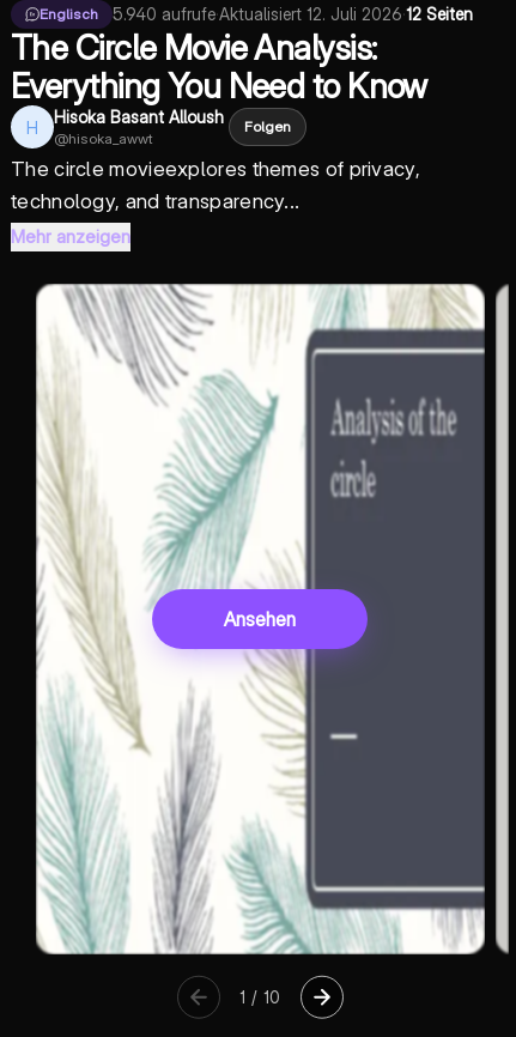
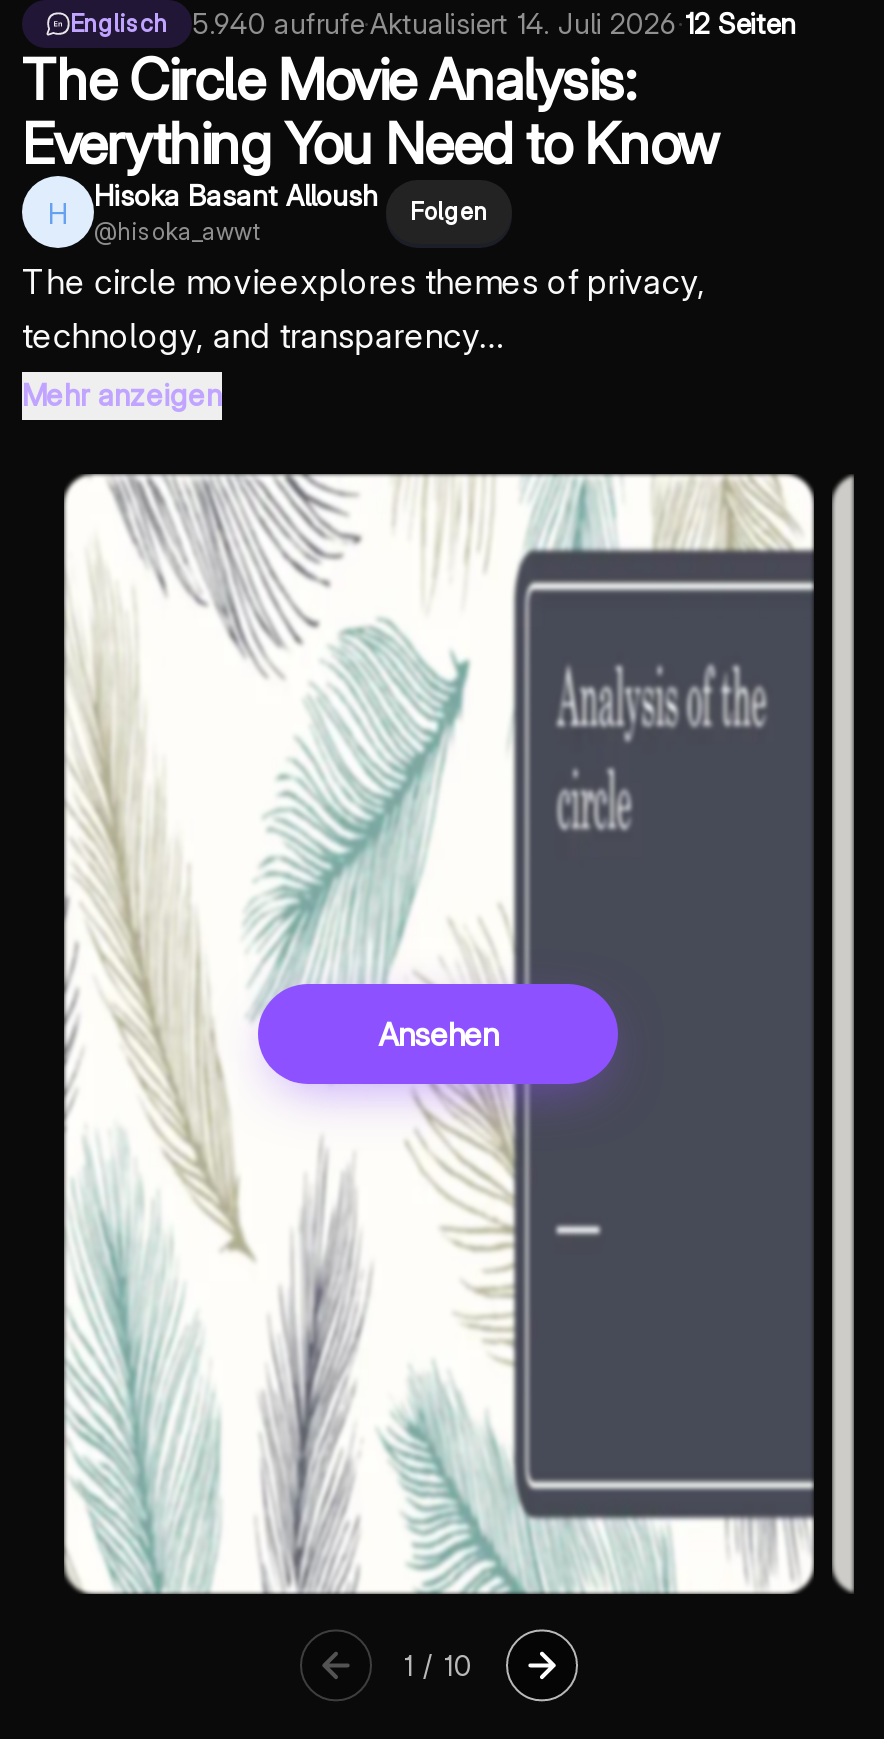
- 5.940 aufrufe · Aktualisiert 12. Juli 2026 · 12 Seiten
+ 5.940 aufrufe · Aktualisiert 14. Juli 2026 · 12 Seiten
